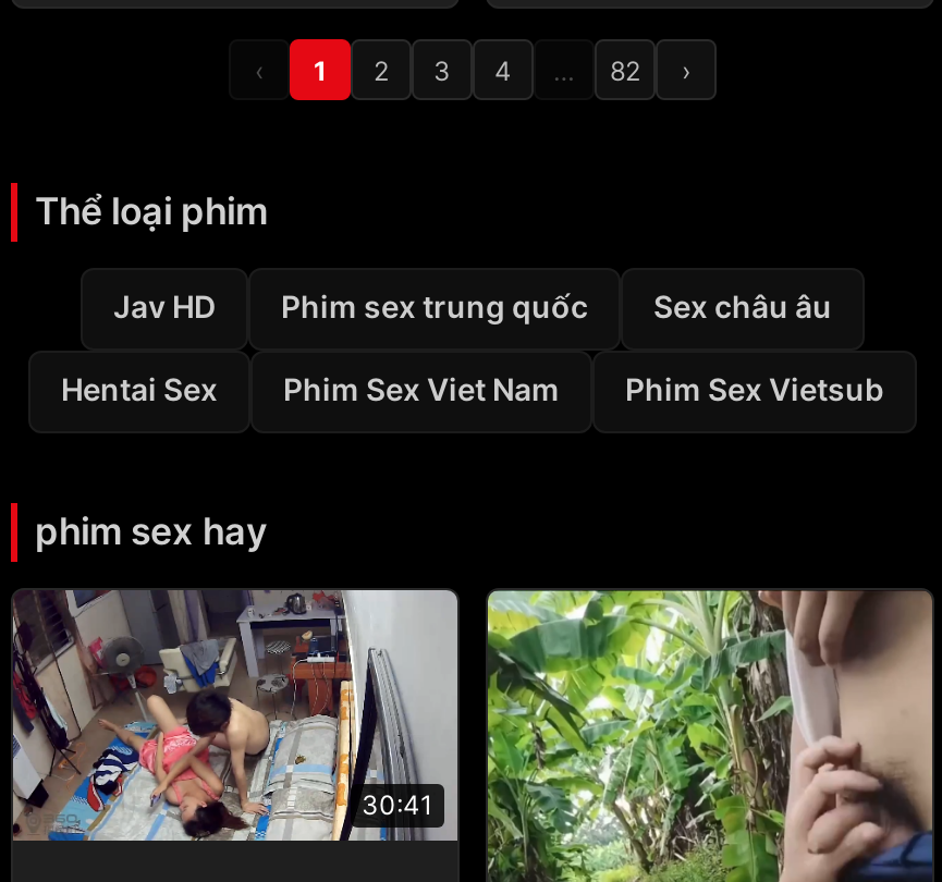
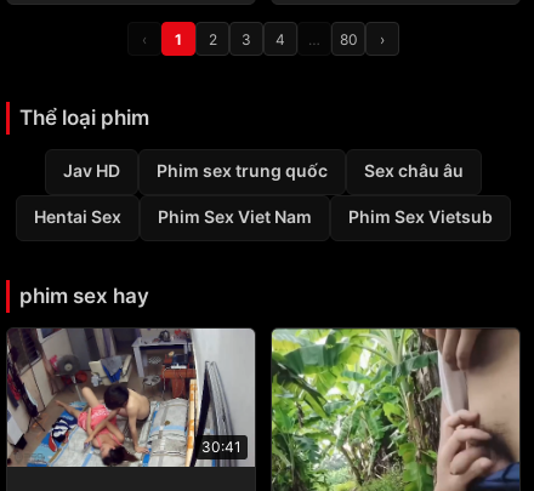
- 82
+ 80
